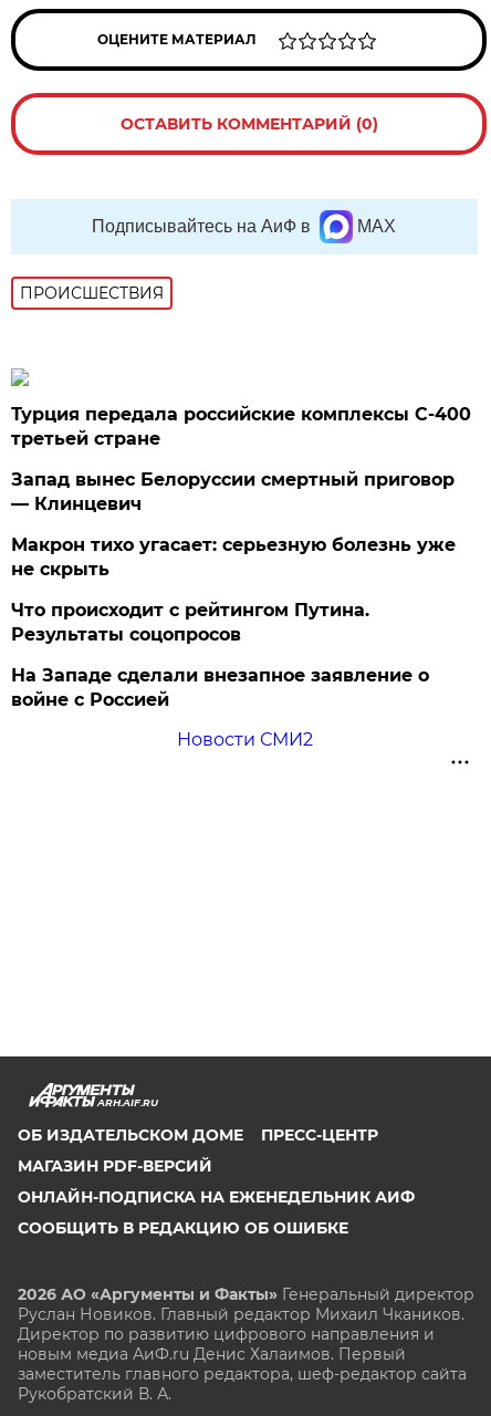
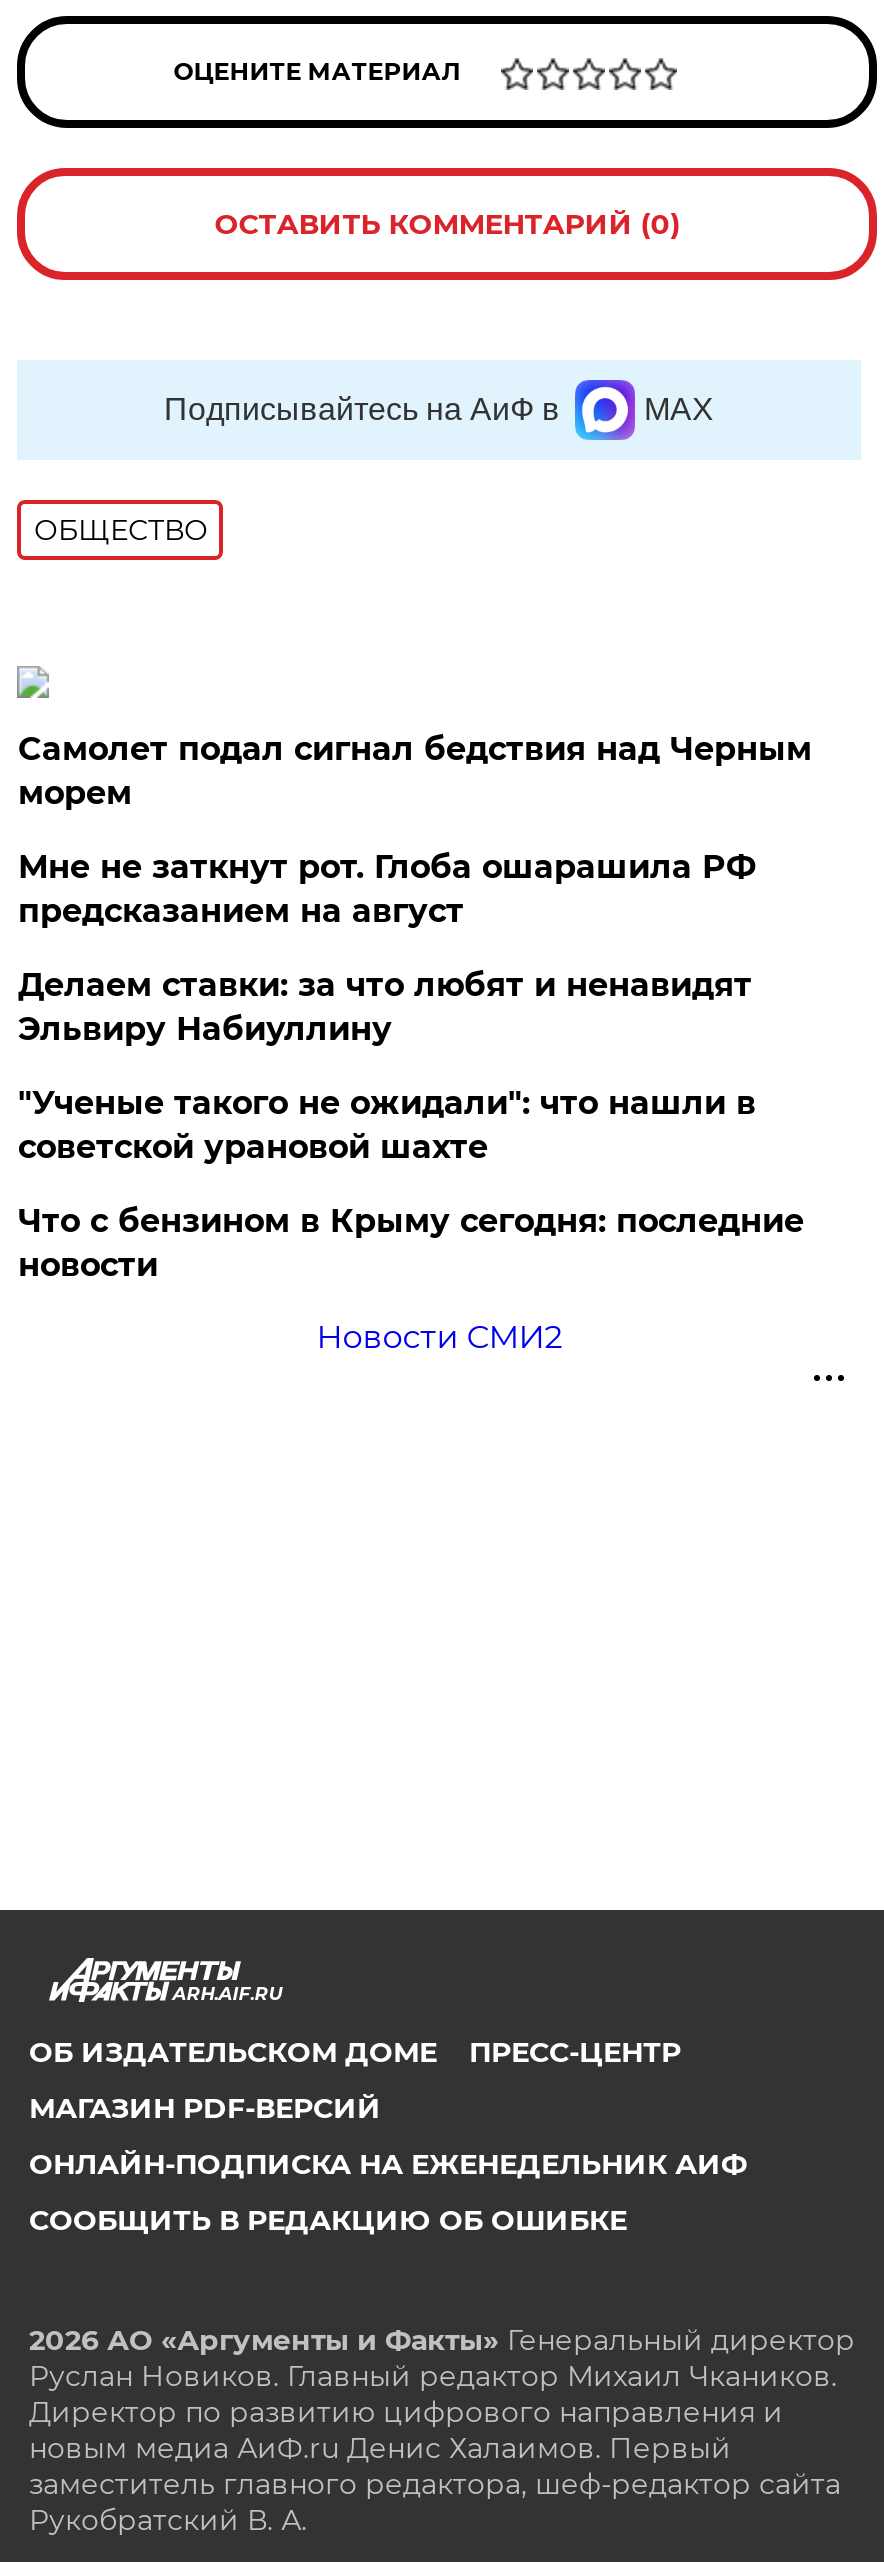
- ПРОИСШЕСТВИЯ
+ ОБЩЕСТВО

- Турция передала российские комплексы С-400
- третьей стране
+ Самолет подал сигнал бедствия над Черным
+ морем

- Запад вынес Белоруссии смертный приговор
- — Клинцевич
+ Мне не заткнут рот. Глоба ошарашила РФ
+ предсказанием на август

- Макрон тихо угасает: серьезную болезнь уже
- не скрыть
+ Делаем ставки: за что любят и ненавидят
+ Эльвиру Набиуллину

- Что происходит с рейтингом Путина.
- Результаты соцопросов
+ "Ученые такого не ожидали": что нашли в
+ советской урановой шахте

- На Западе сделали внезапное заявление о
- войне с Россией
+ Что с бензином в Крыму сегодня: последние
+ новости
